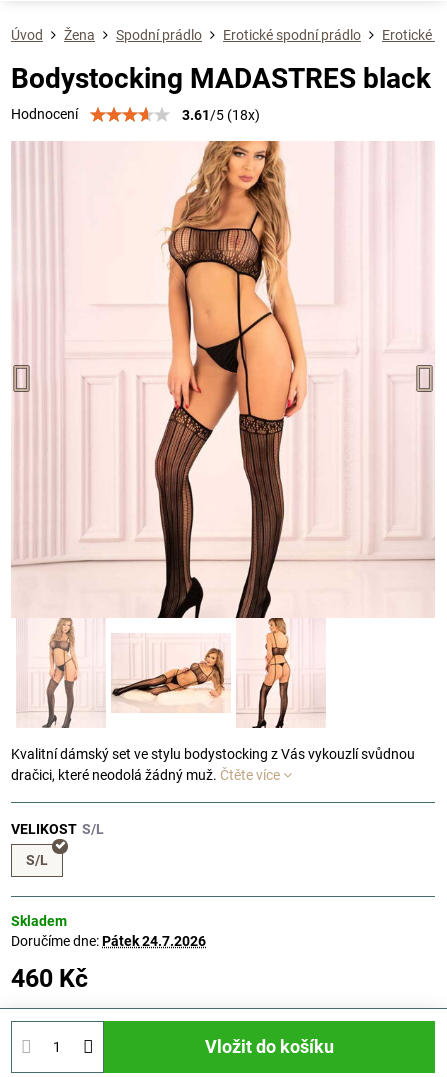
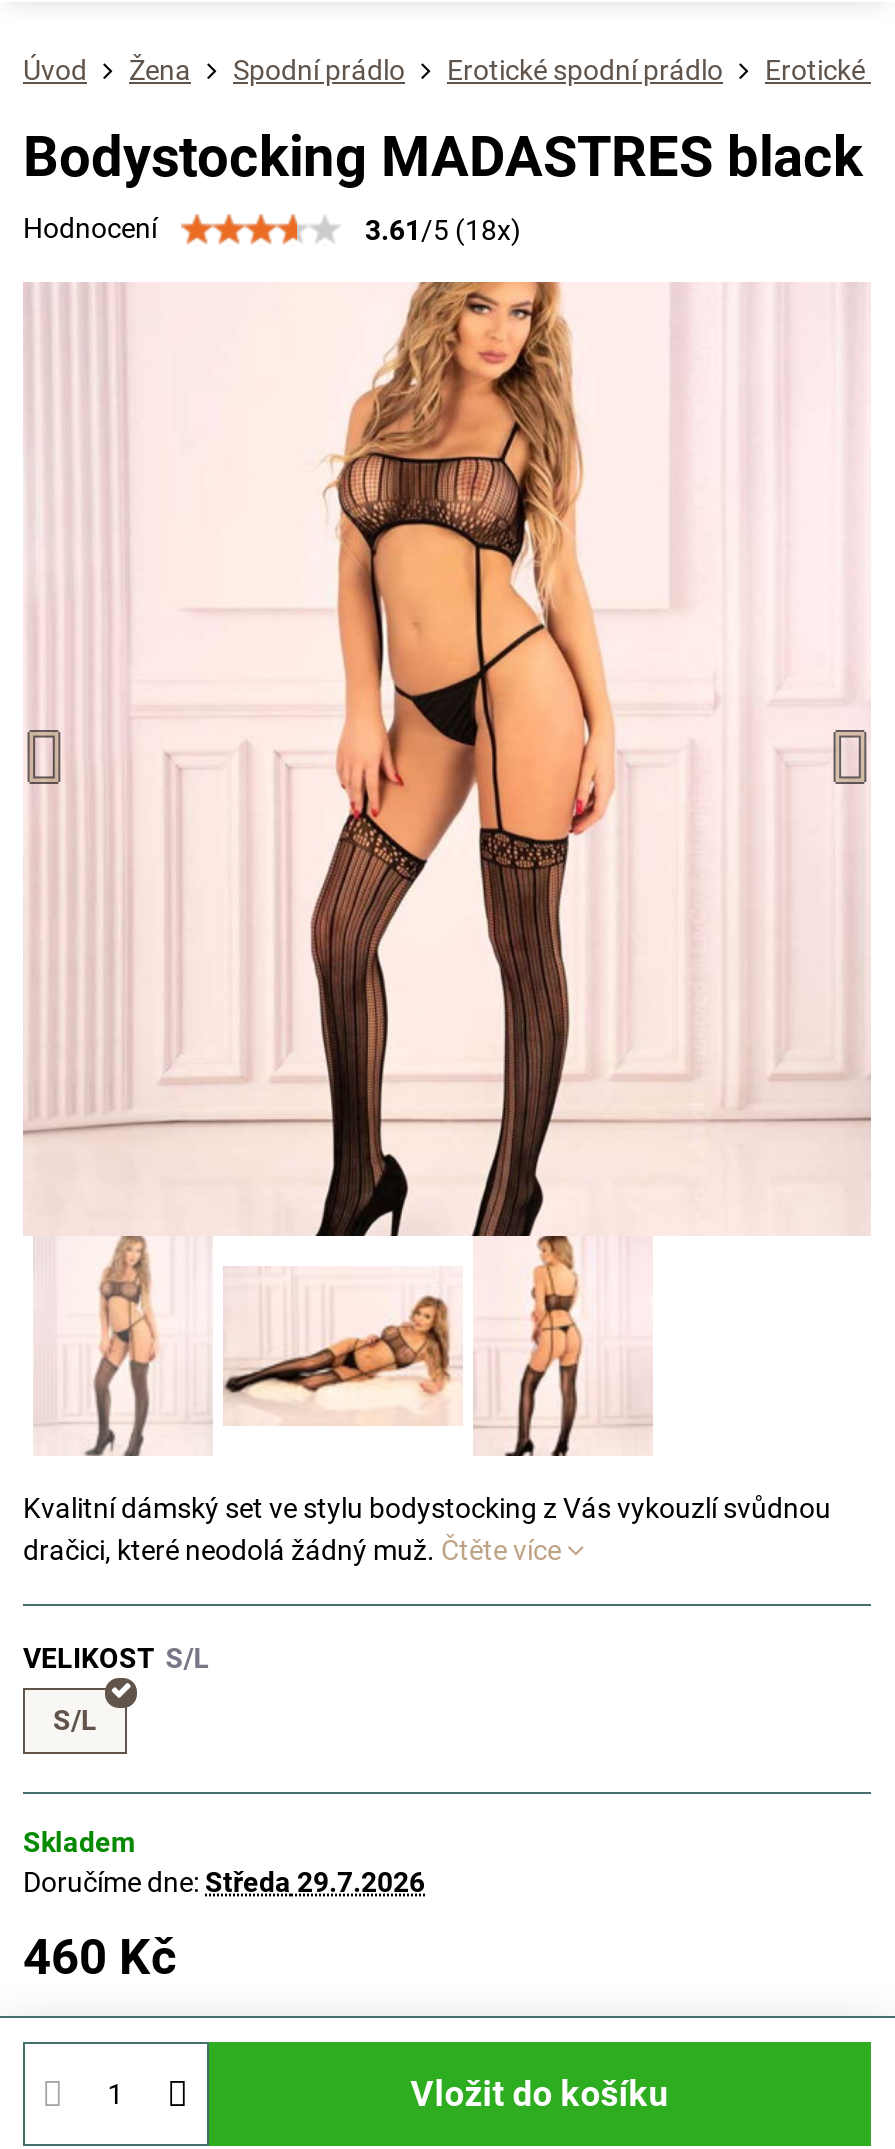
- Doručíme dne: Pátek 24.7.2026
+ Doručíme dne: Středa 29.7.2026
